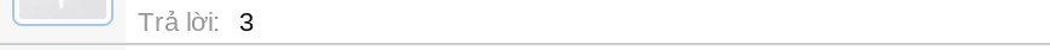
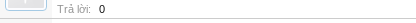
- Trả lời: 3
+ Trả lời: 0
